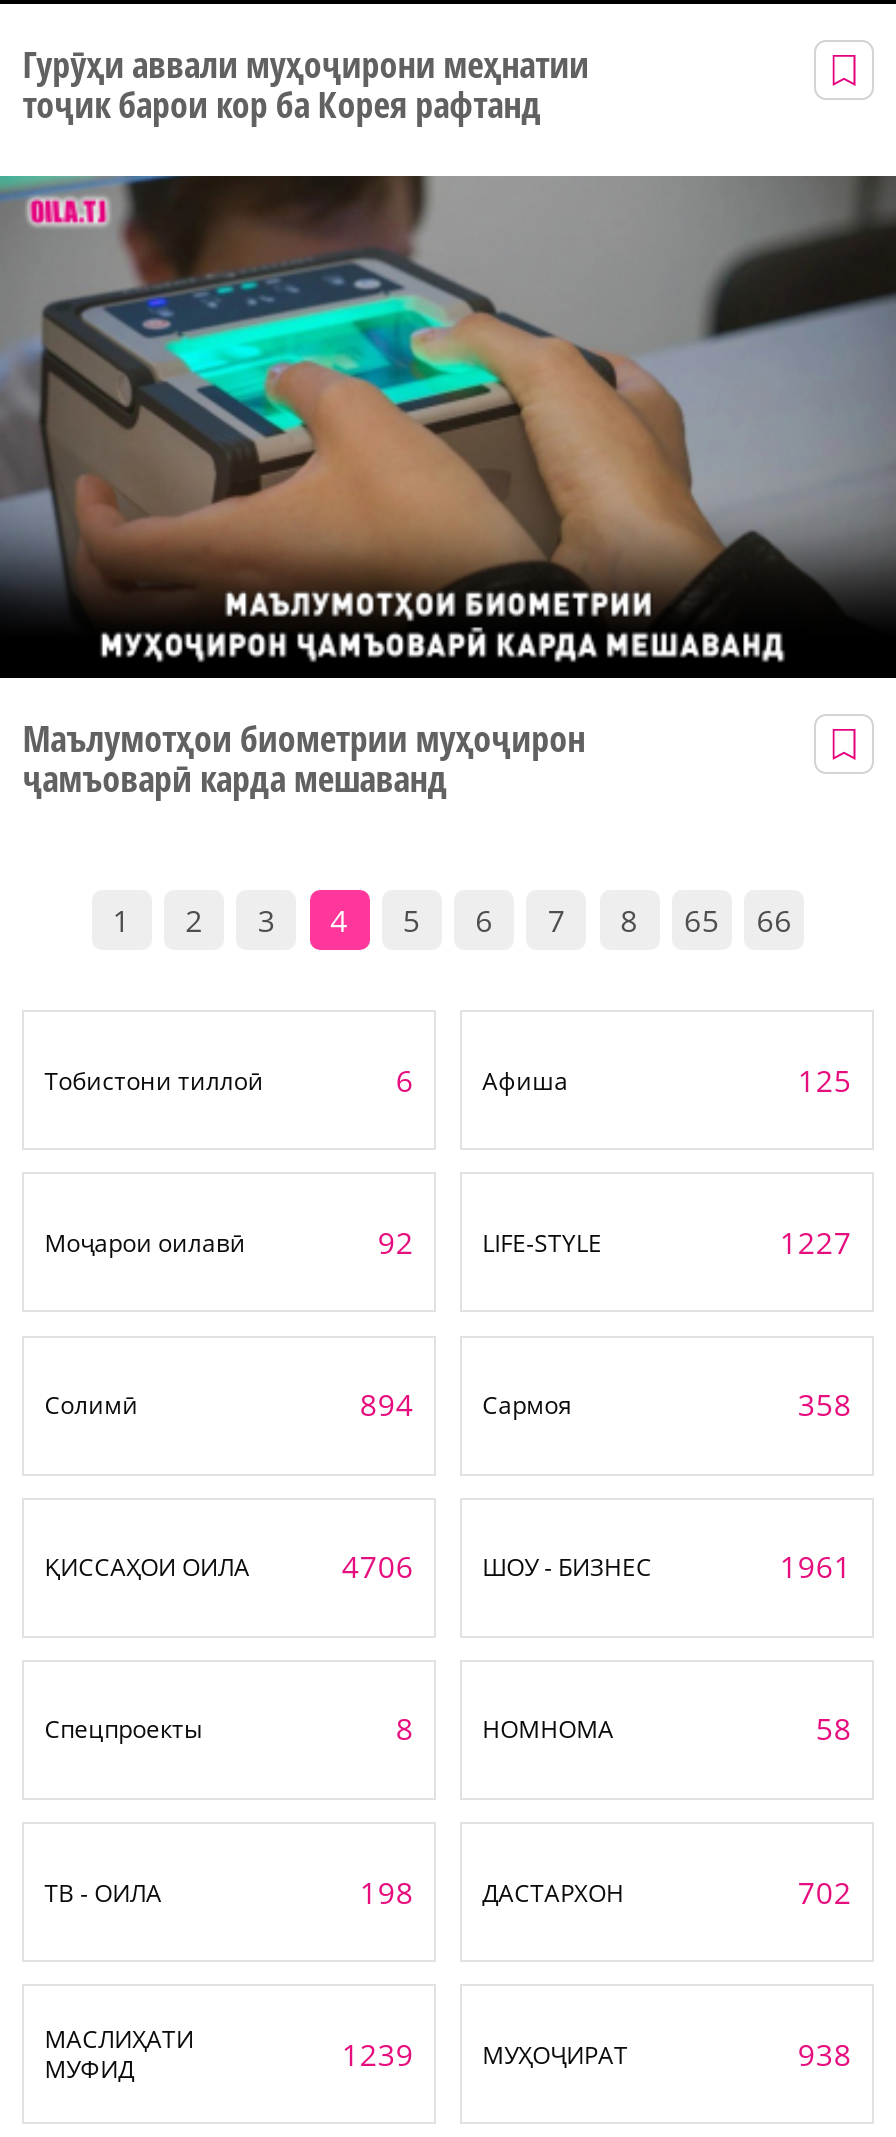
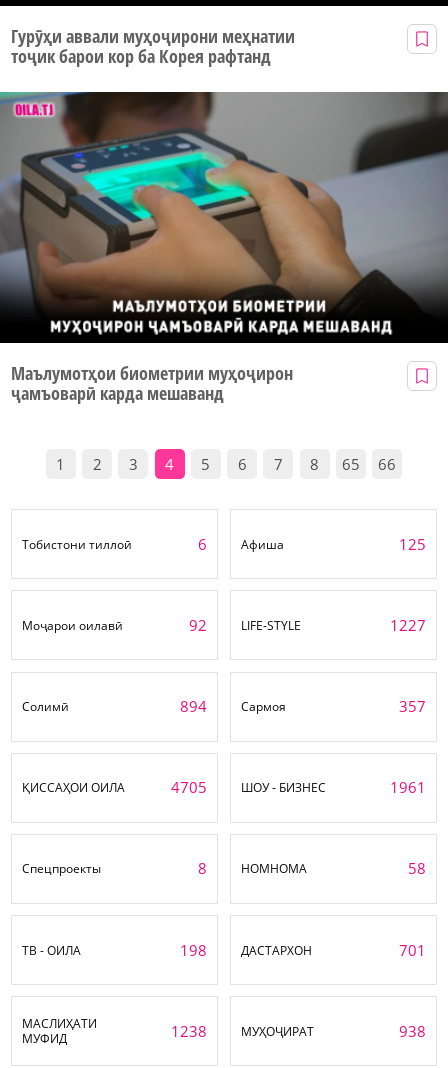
- 358
+ 357

- 4706
+ 4705

- 702
+ 701

- 1239
+ 1238
